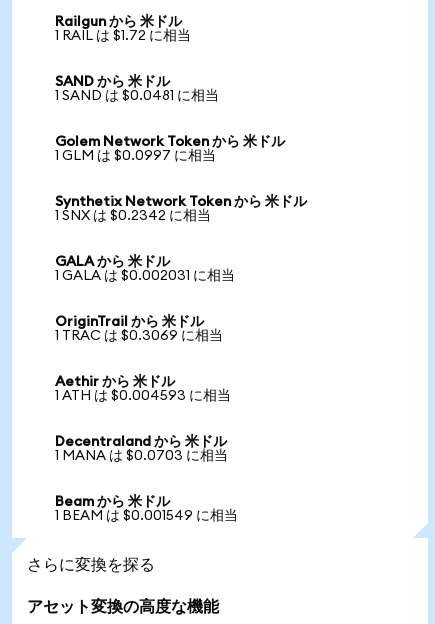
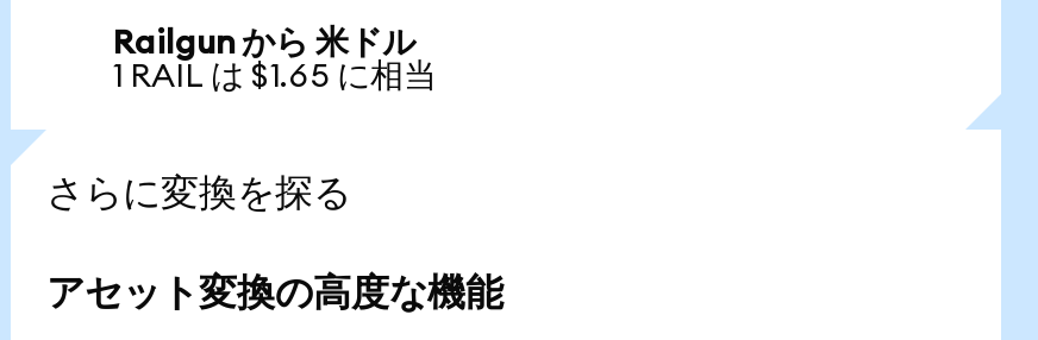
- 1 RAIL は $1.72 に相当
- SAND から 米ドル
- 1 SAND は $0.0481 に相当
- Golem Network Token から 米ドル
- 1 GLM は $0.0997 に相当
- Synthetix Network Token から 米ドル
- 1 SNX は $0.2342 に相当
- GALA から 米ドル
- 1 GALA は $0.002031 に相当
- OriginTrail から 米ドル
- 1 TRAC は $0.3069 に相当
- Aethir から 米ドル
- 1 ATH は $0.004593 に相当
- Decentraland から 米ドル
- 1 MANA は $0.0703 に相当
- Beam から 米ドル
- 1 BEAM は $0.001549 に相当
+ 1 RAIL は $1.65 に相当
